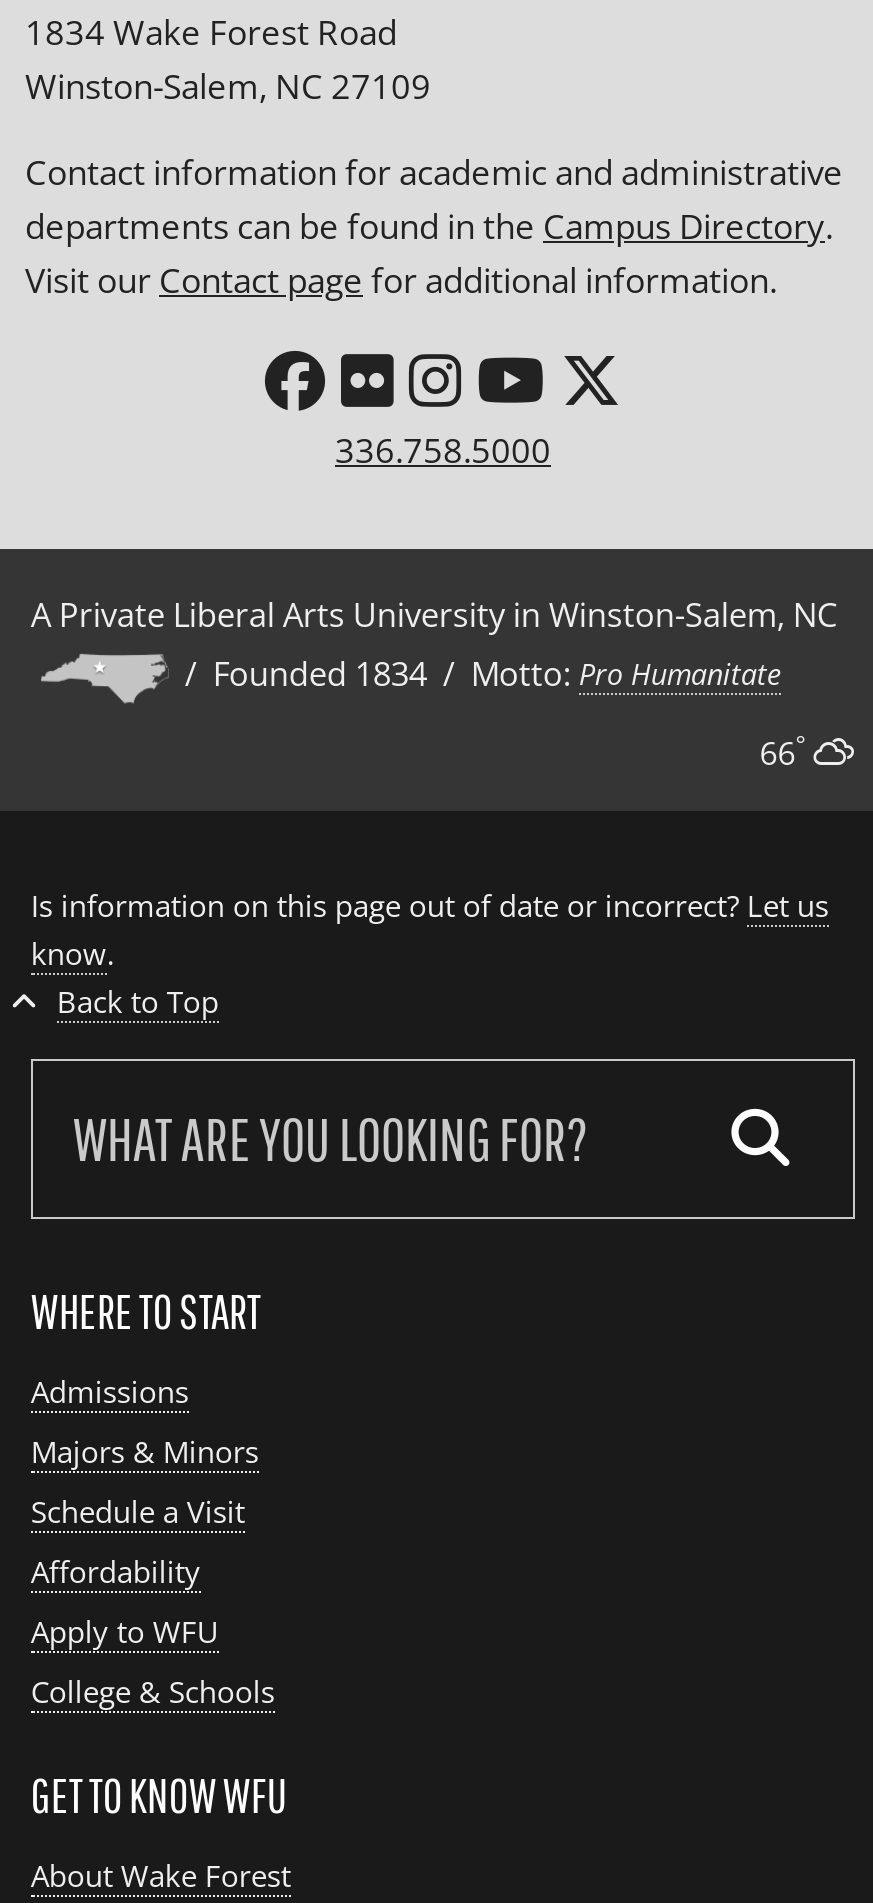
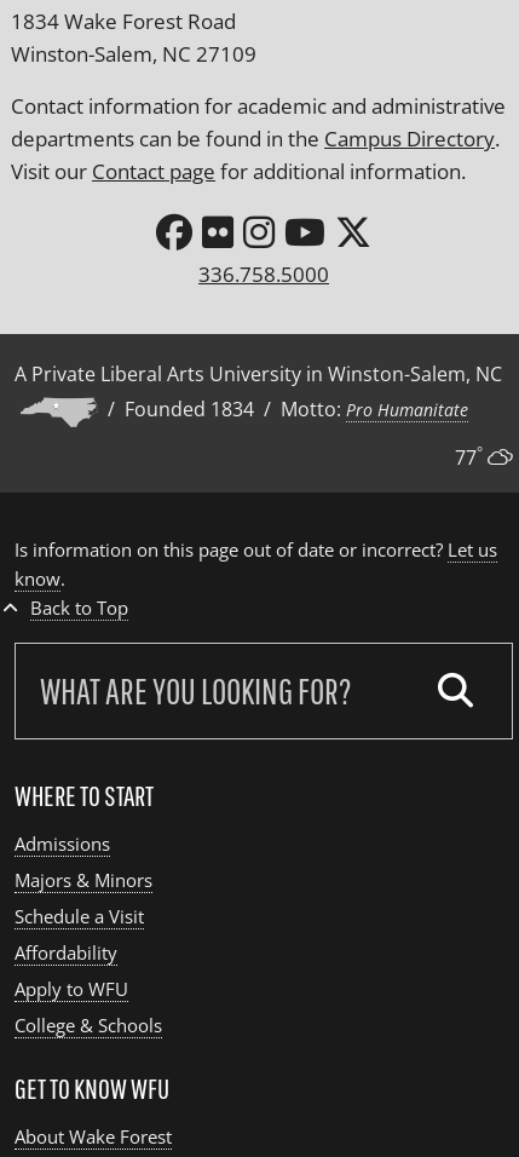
- 66°
+ 77°
